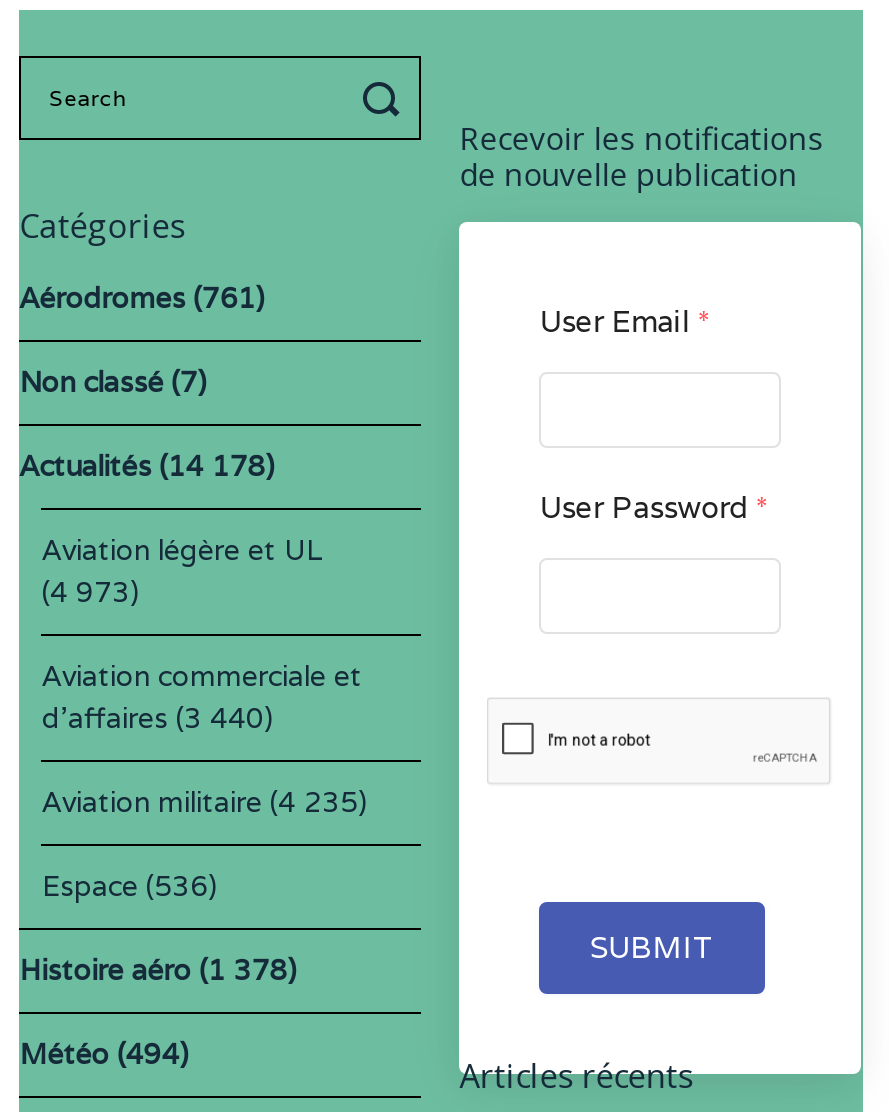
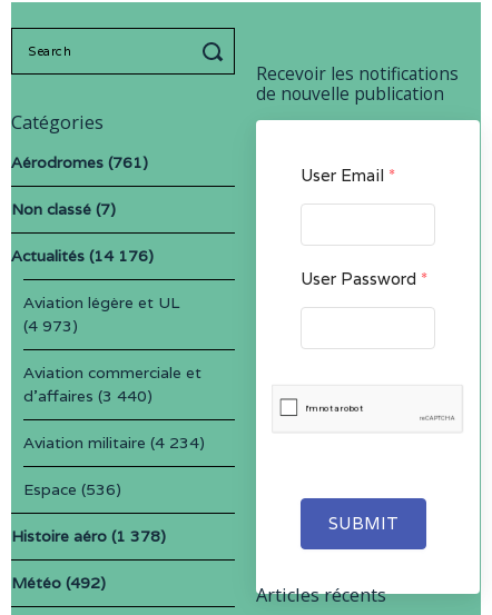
- Actualités (14 178)
+ Actualités (14 176)

- Aviation militaire (4 235)
+ Aviation militaire (4 234)

- Météo (494)
+ Météo (492)
